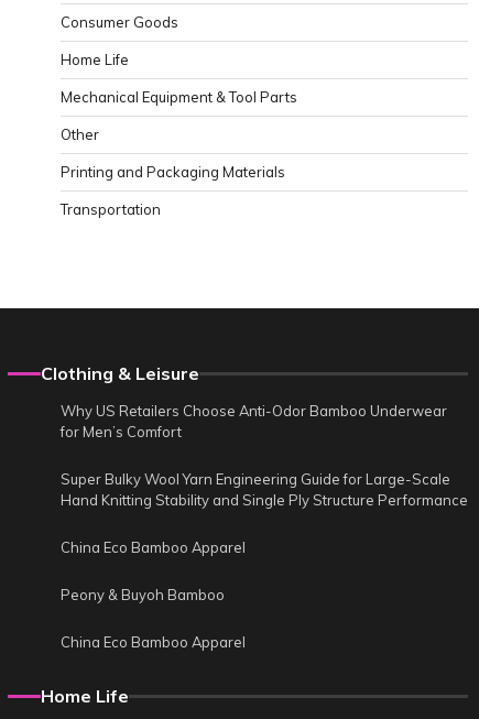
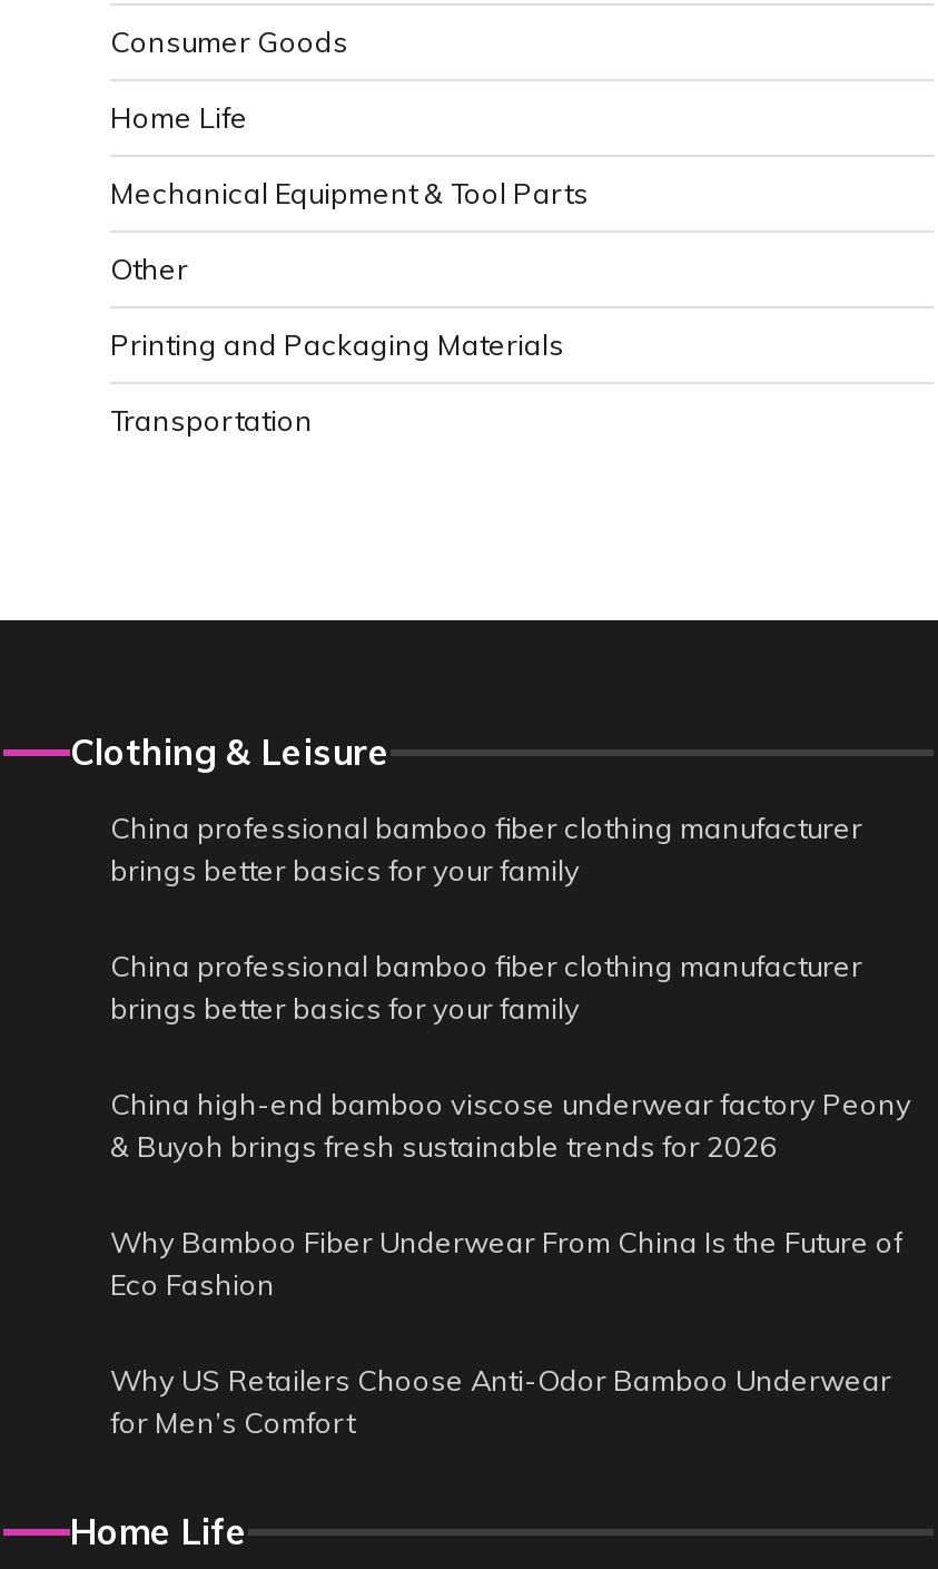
+ China professional bamboo fiber clothing manufacturer
+ brings better basics for your family
+ China professional bamboo fiber clothing manufacturer
+ brings better basics for your family
+ China high-end bamboo viscose underwear factory Peony
+ & Buyoh brings fresh sustainable trends for 2026
+ Why Bamboo Fiber Underwear From China Is the Future of
+ Eco Fashion

moved down: Why US Retailers Choose Anti-Odor Bamboo Underwear | for Men’s Comfort

- Super Bulky Wool Yarn Engineering Guide for Large-Scale
- Hand Knitting Stability and Single Ply Structure Performance
- China Eco Bamboo Apparel
- Peony & Buyoh Bamboo
- China Eco Bamboo Apparel
